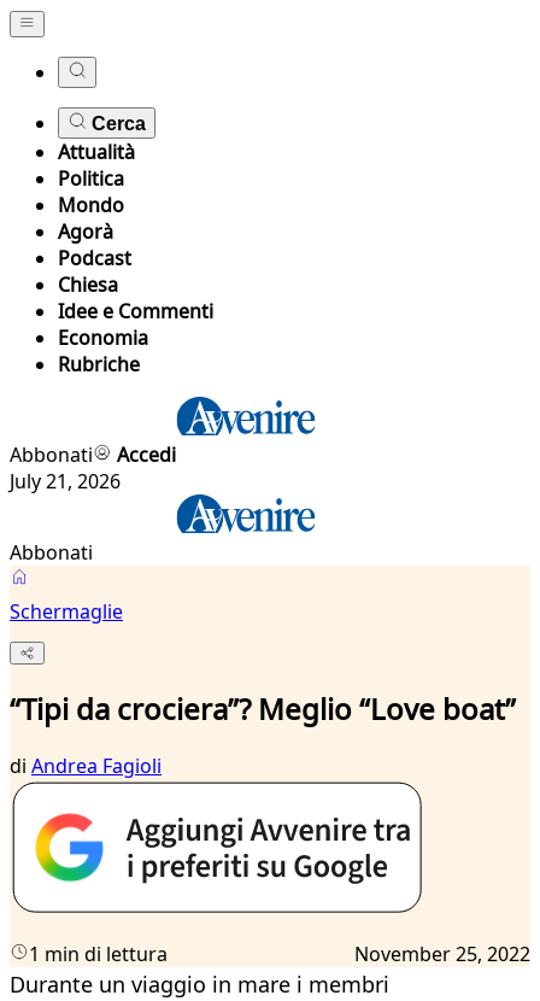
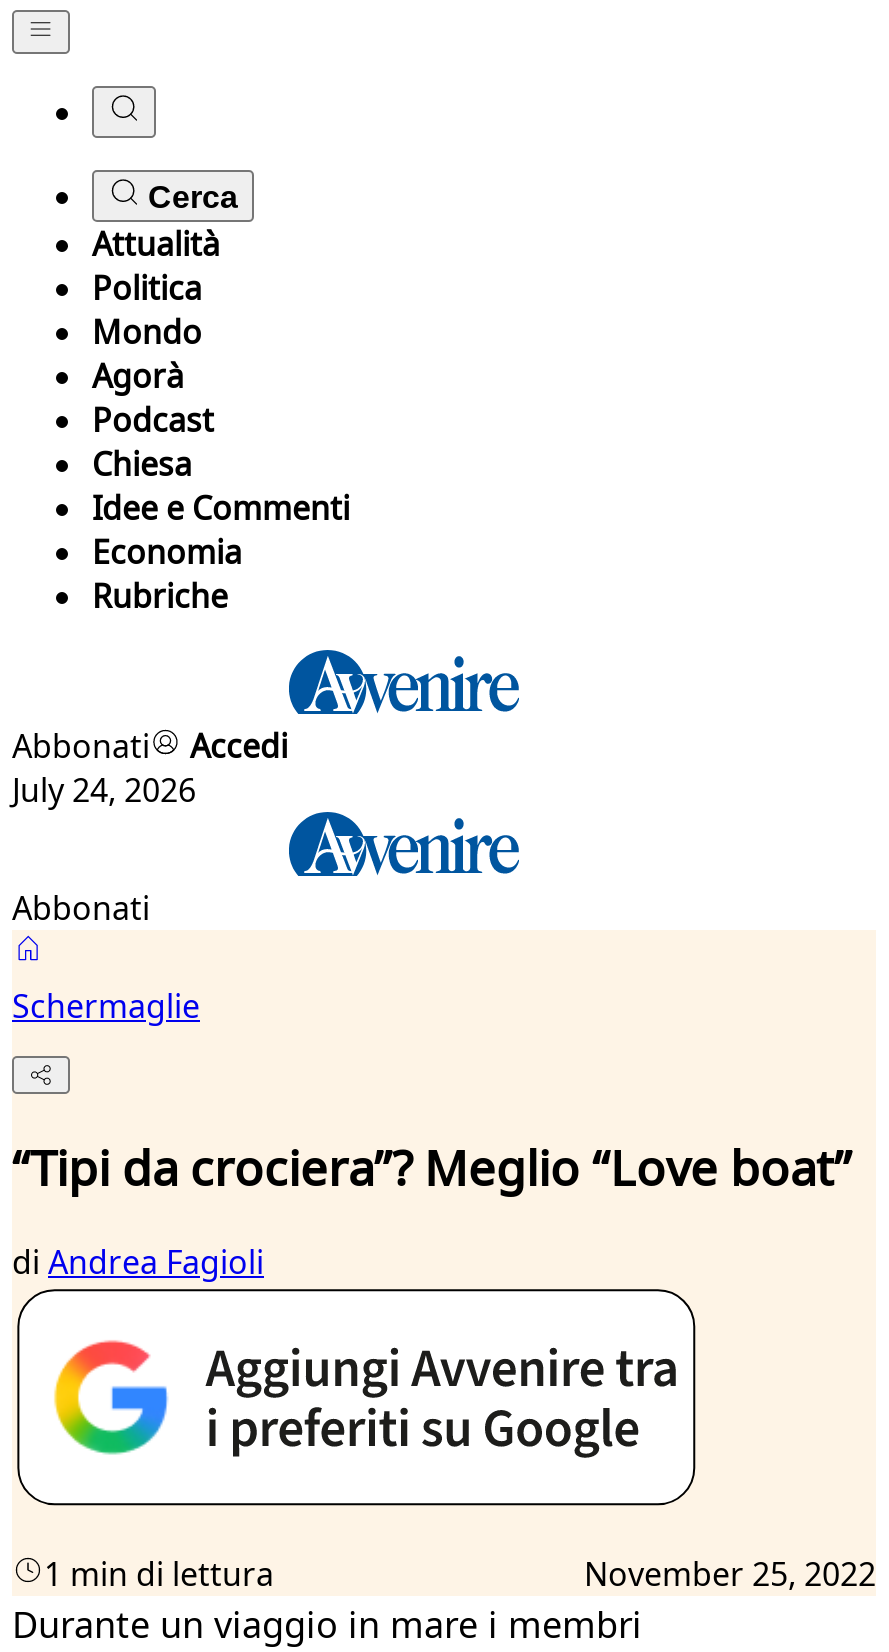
- July 21, 2026
+ July 24, 2026
